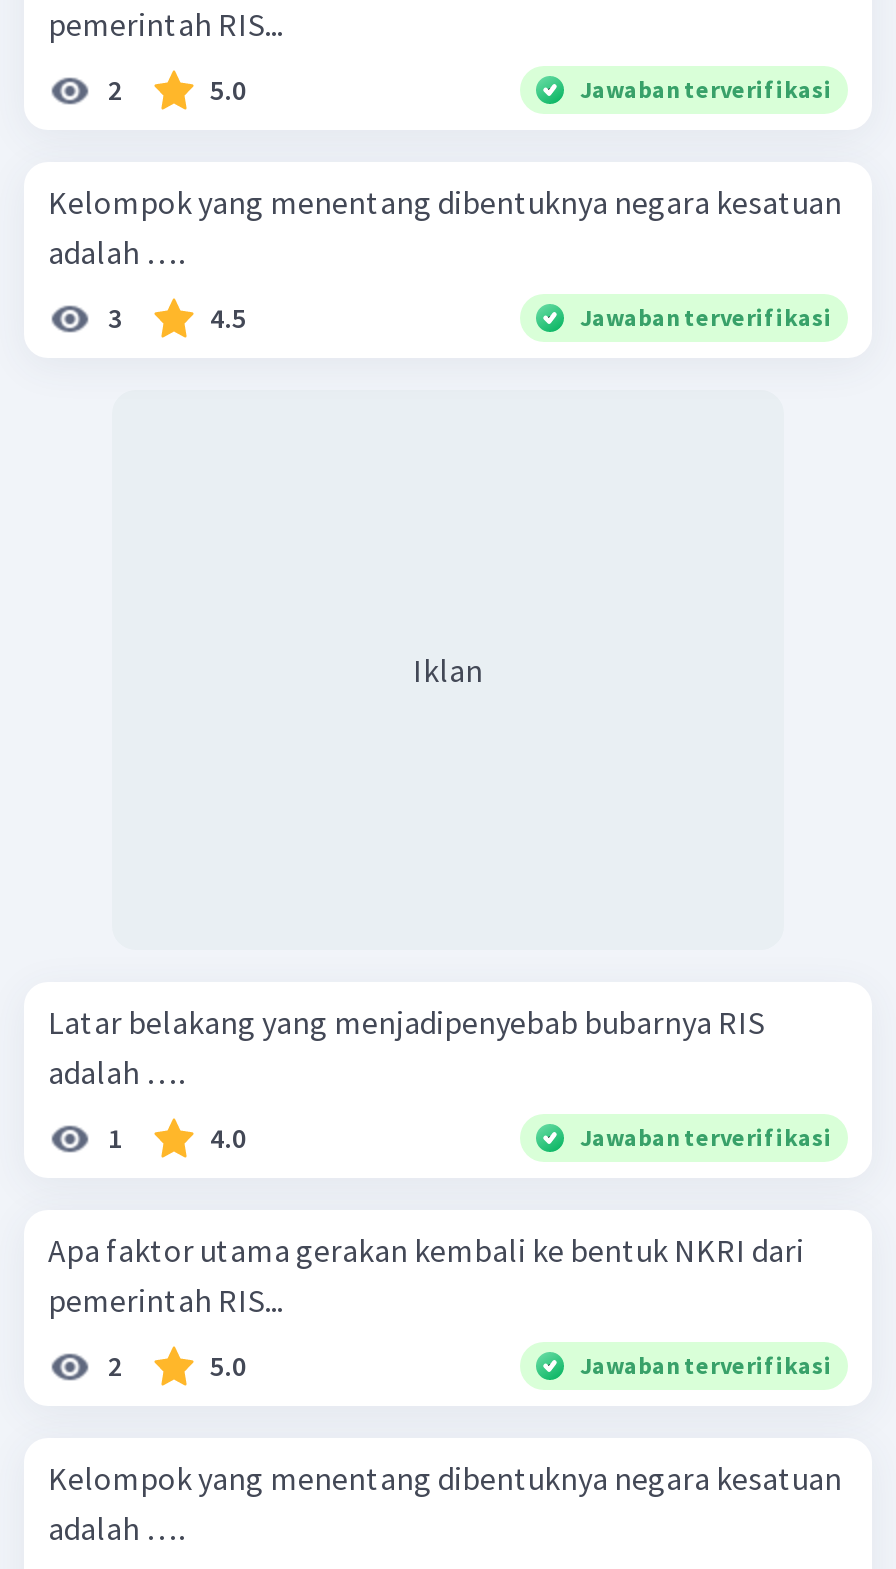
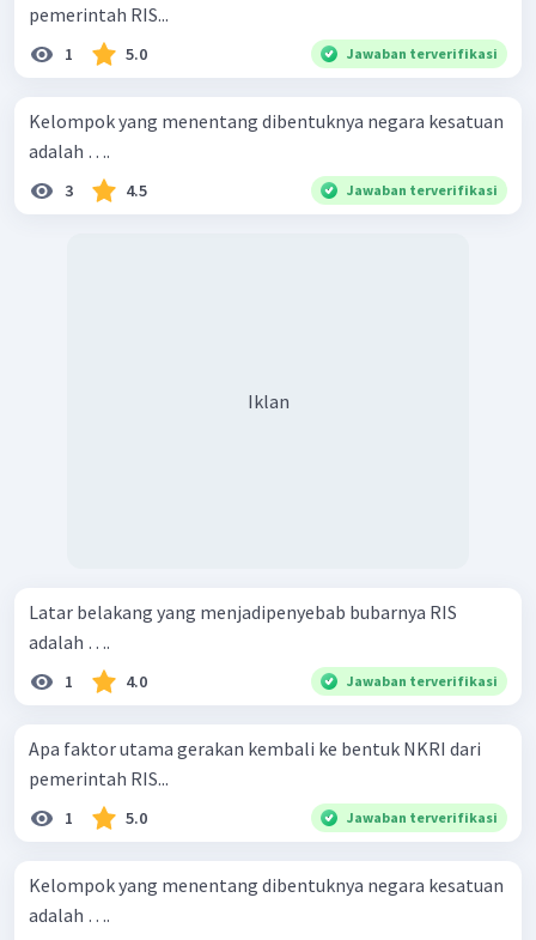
- 2
+ 1

- 2
+ 1
